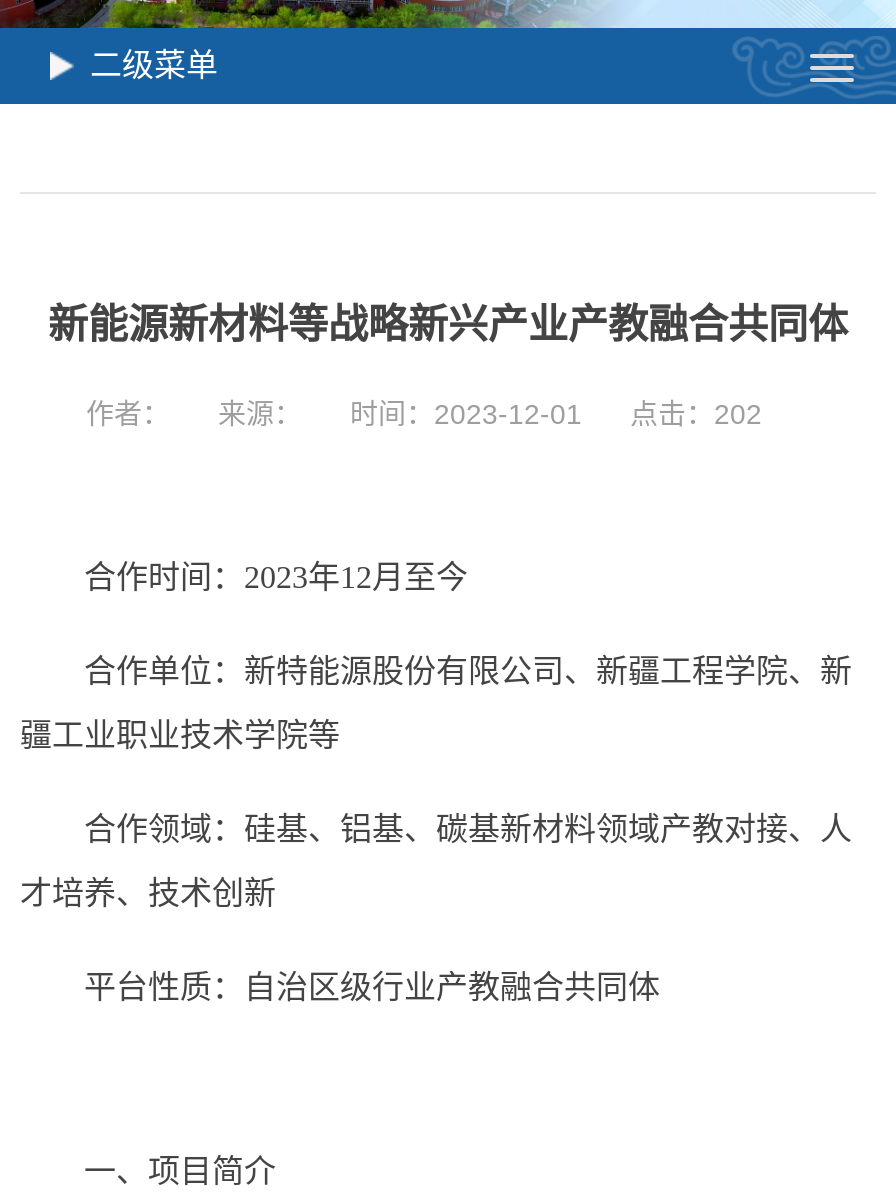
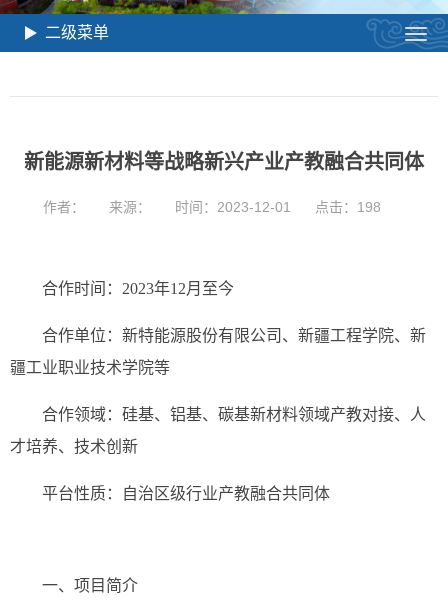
- 作者： 来源： 时间：2023-12-01 点击：202
+ 作者： 来源： 时间：2023-12-01 点击：198
